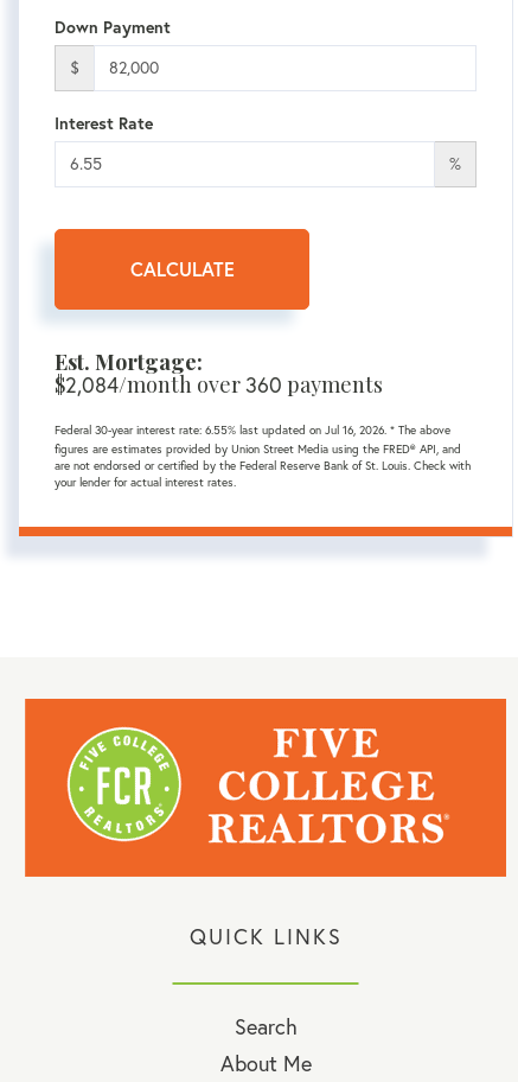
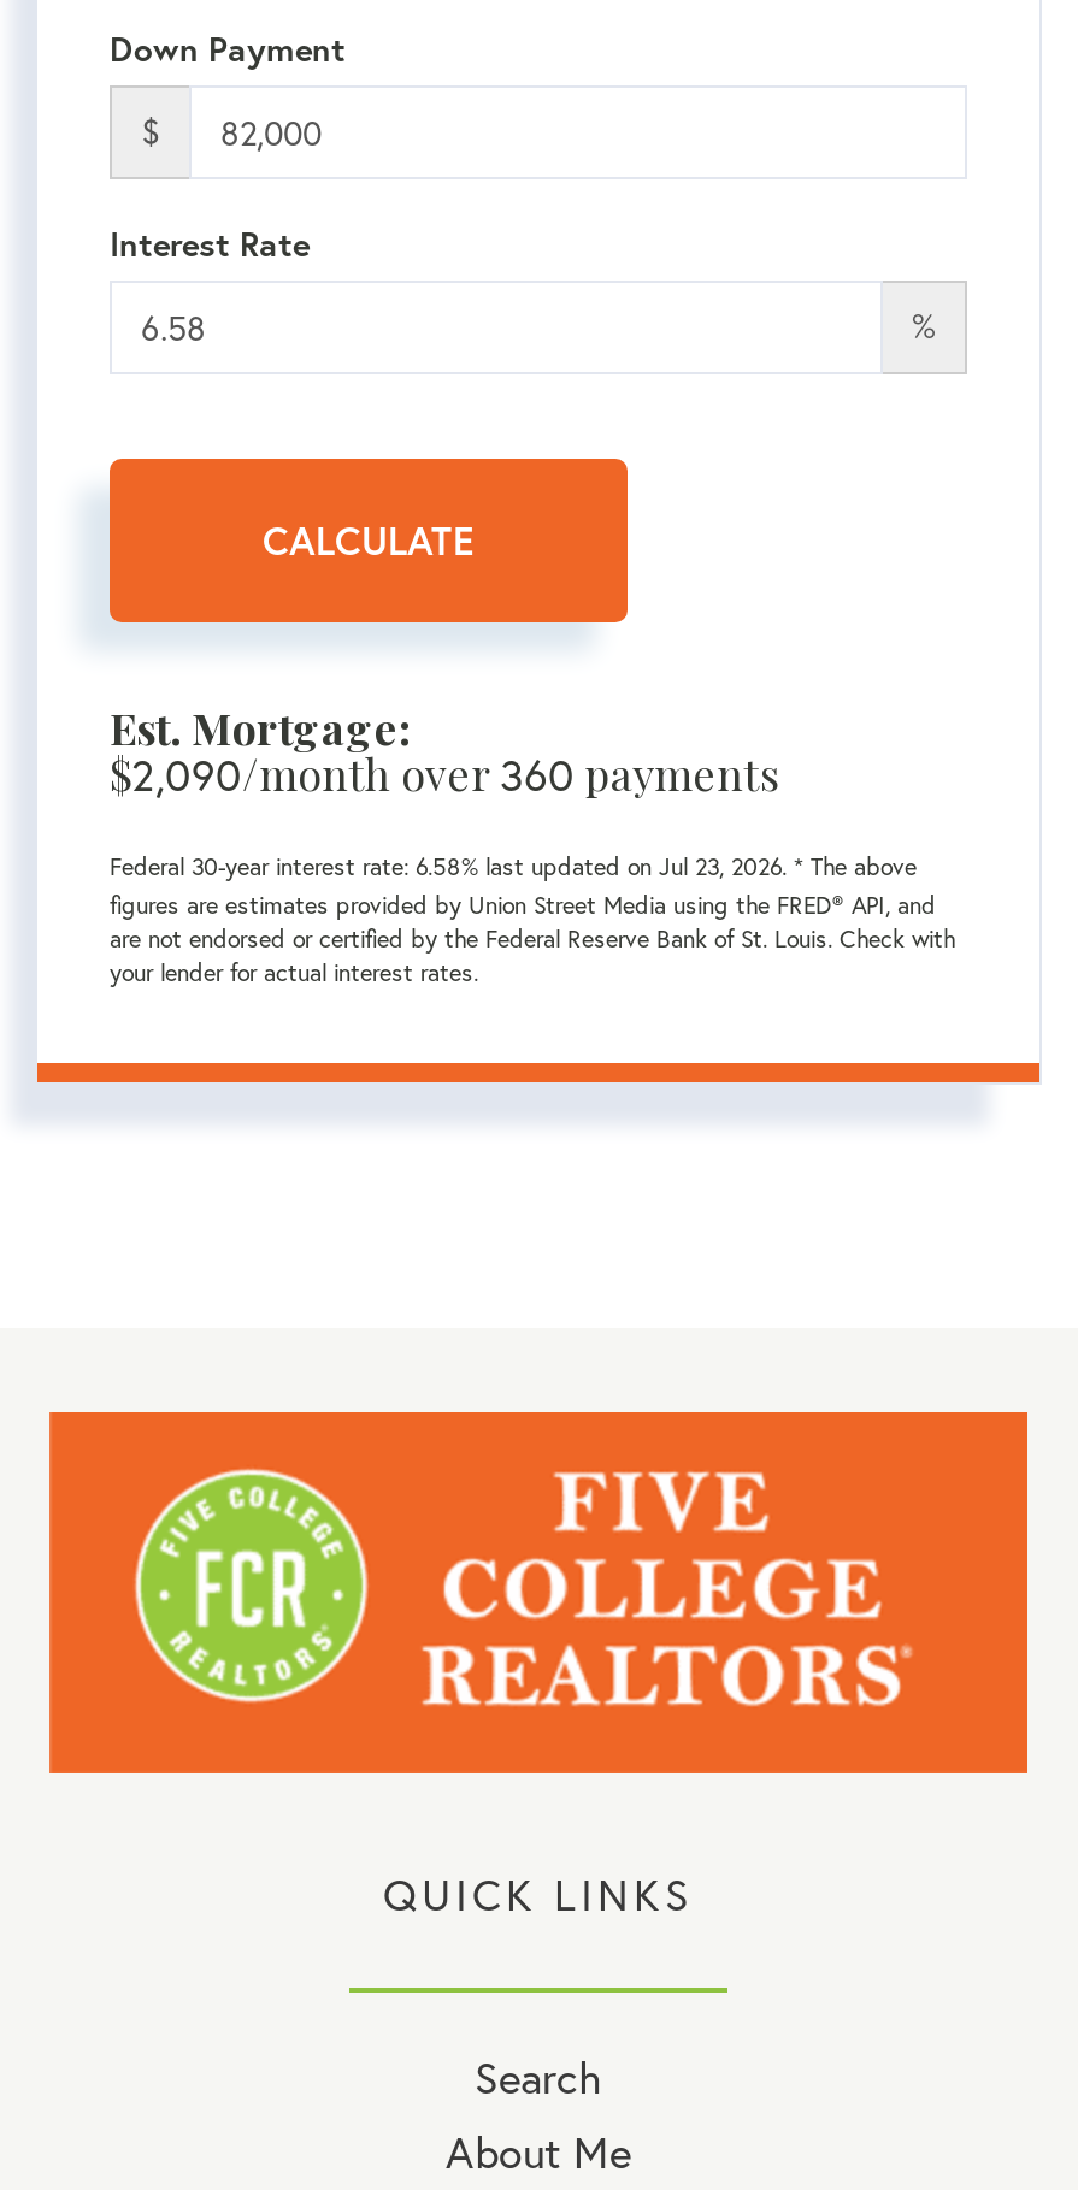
- $2,084/month over 360 payments
+ $2,090/month over 360 payments

- Federal 30-year interest rate: 6.55% last updated on Jul 16, 2026. * The above
+ Federal 30-year interest rate: 6.58% last updated on Jul 23, 2026. * The above
